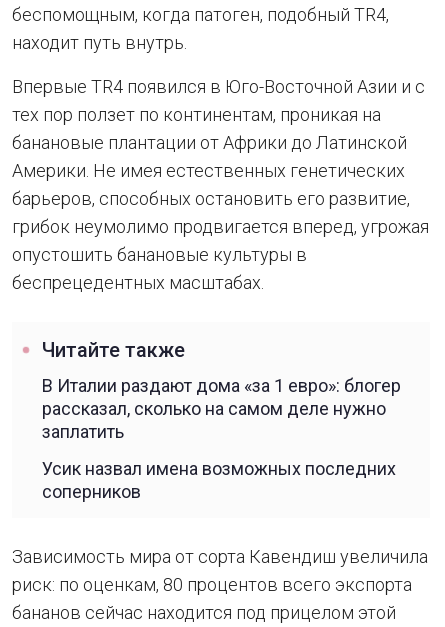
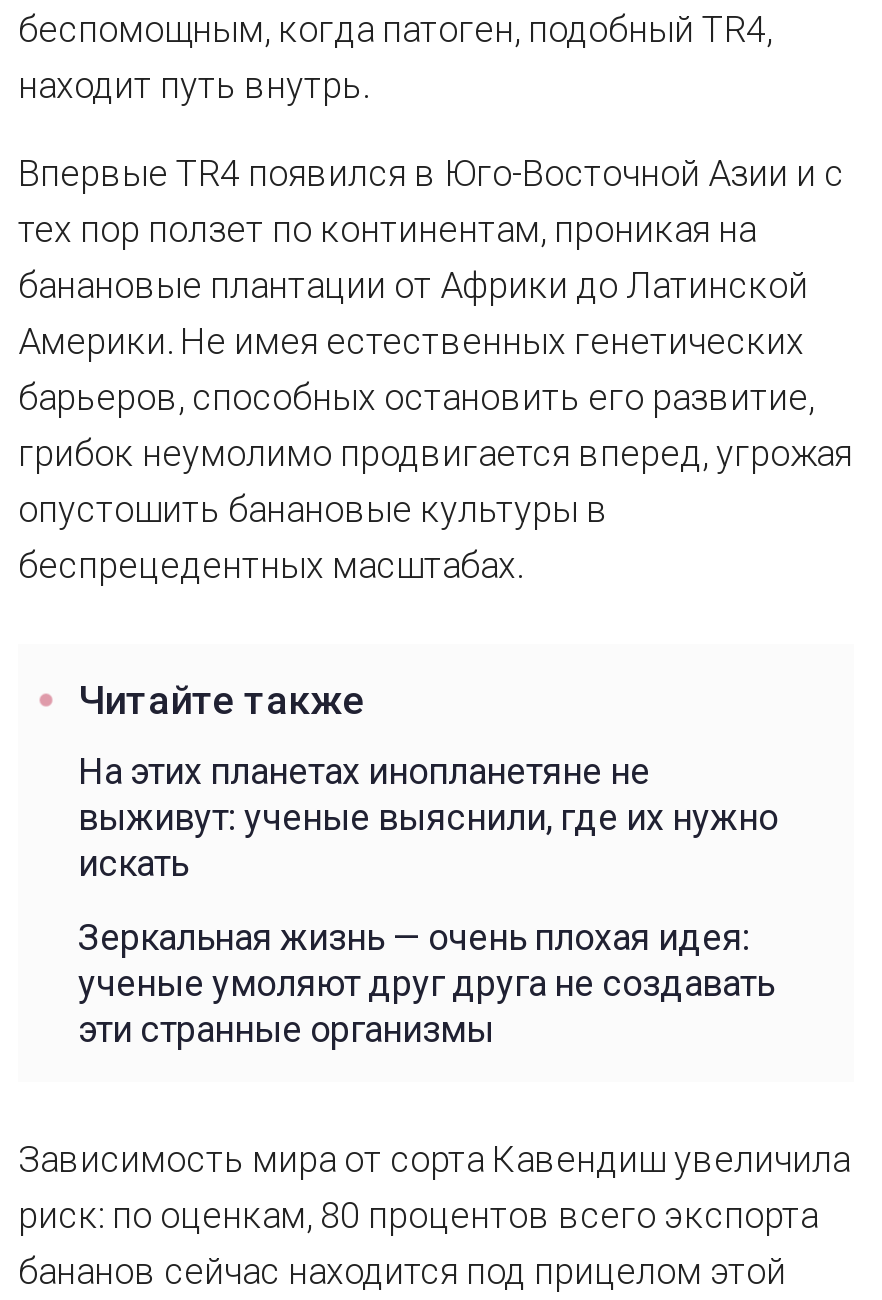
- В Италии раздают дома «за 1 евро»: блогер
- рассказал, сколько на самом деле нужно
- заплатить
+ На этих планетах инопланетяне не
+ выживут: ученые выяснили, где их нужно
+ искать

- Усик назвал имена возможных последних
- соперников
+ Зеркальная жизнь — очень плохая идея:
+ ученые умоляют друг друга не создавать
+ эти странные организмы
